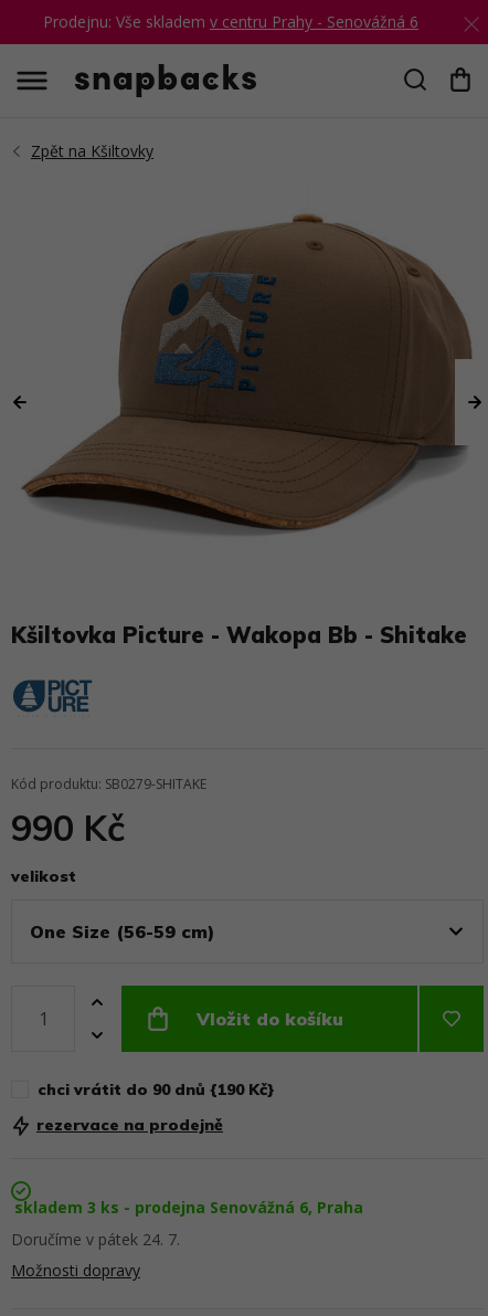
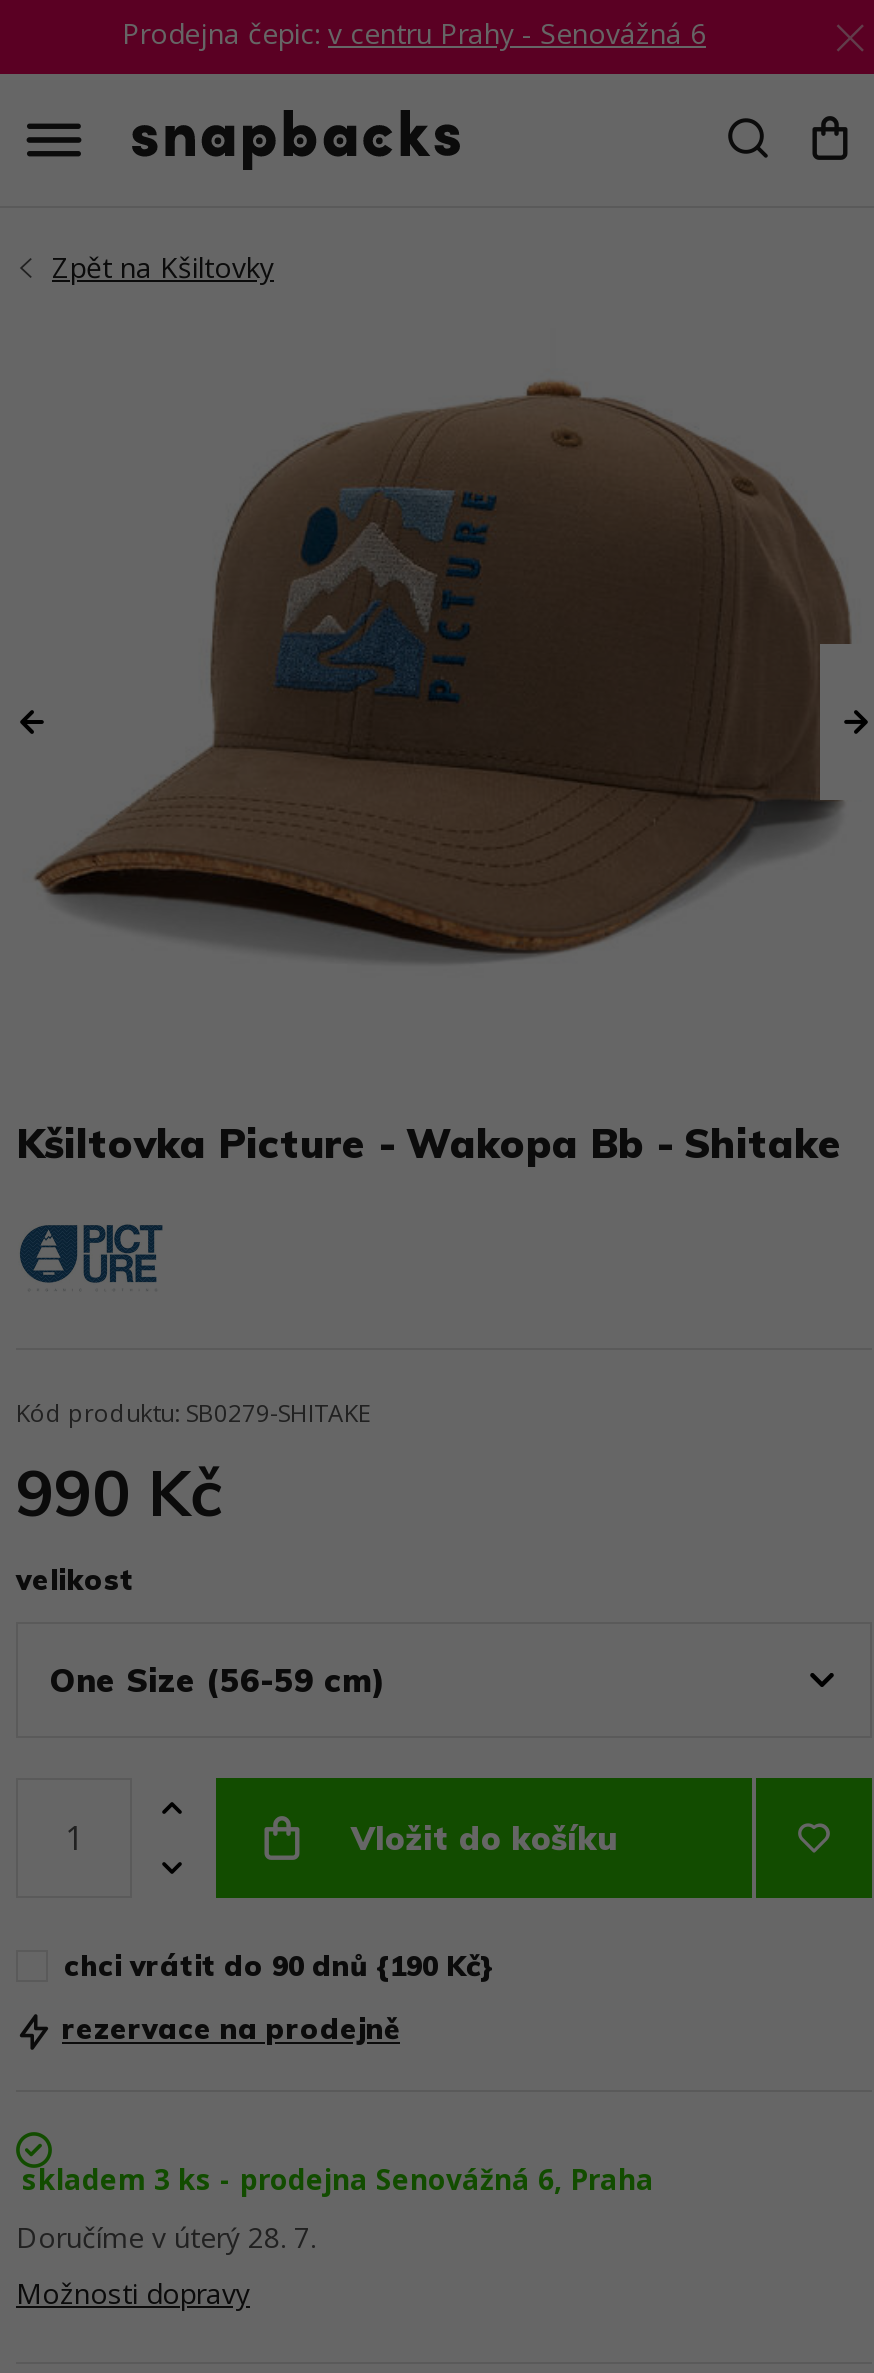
- Prodejnu: Vše skladem v centru Prahy - Senovážná 6
+ Prodejna čepic: v centru Prahy - Senovážná 6

- Doručíme v pátek 24. 7.
+ Doručíme v úterý 28. 7.
